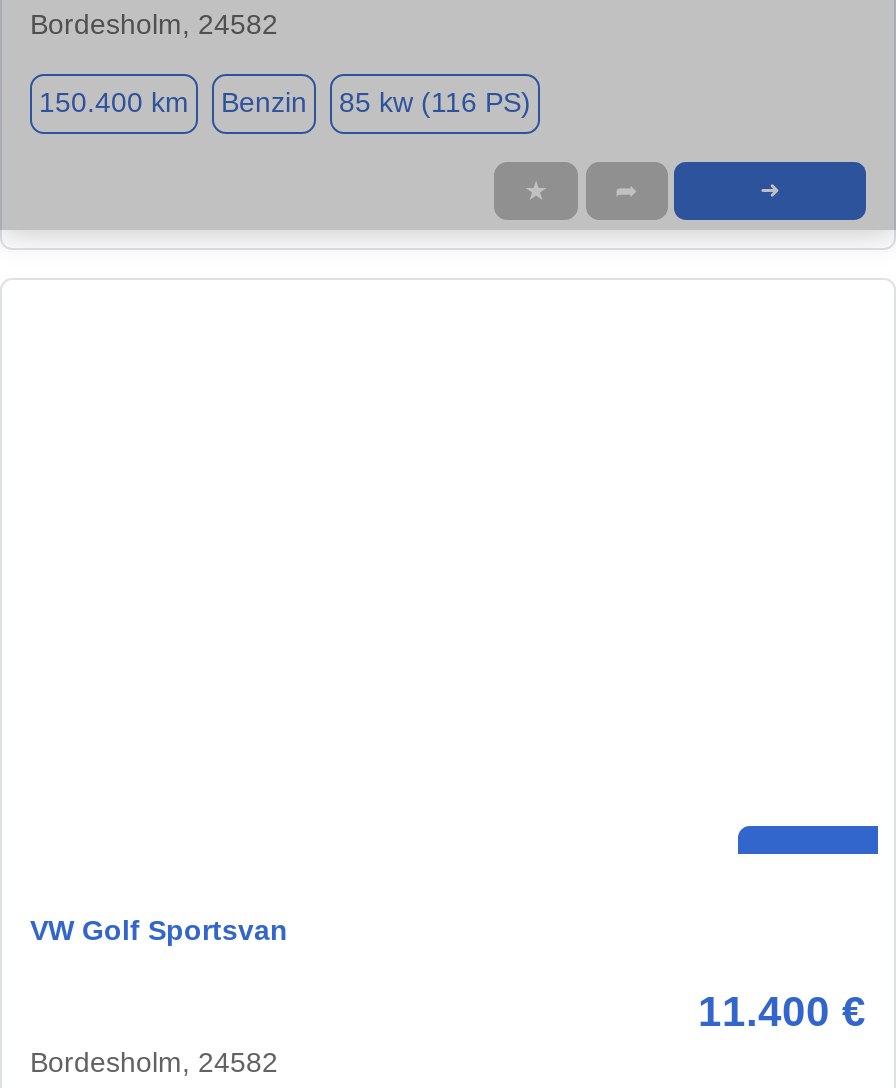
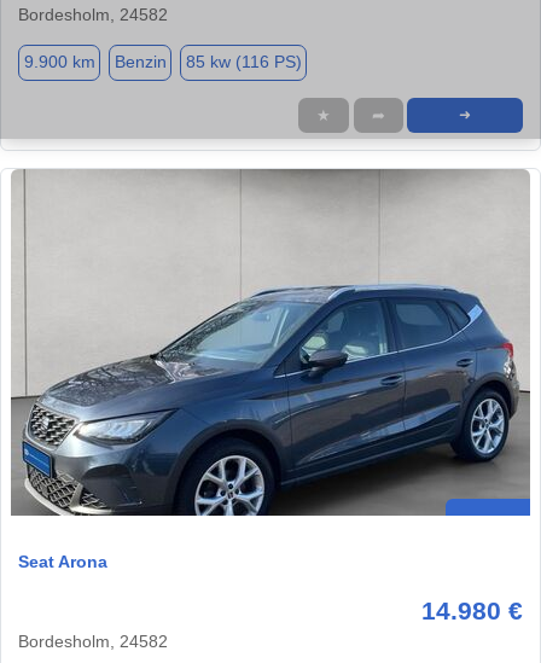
- 150.400 km Benzin 85 kw (116 PS)
+ 9.900 km Benzin 85 kw (116 PS)

+ [image]

- VW Golf Sportsvan
+ Seat Arona

- 11.400 €
+ 14.980 €
